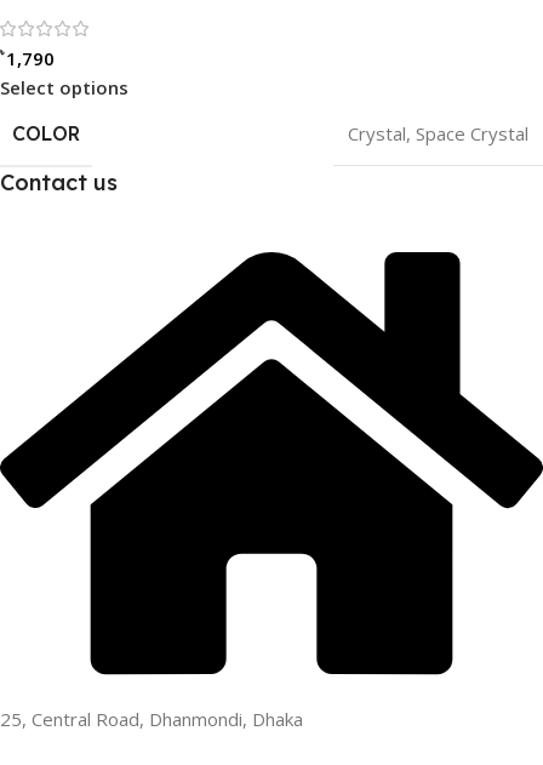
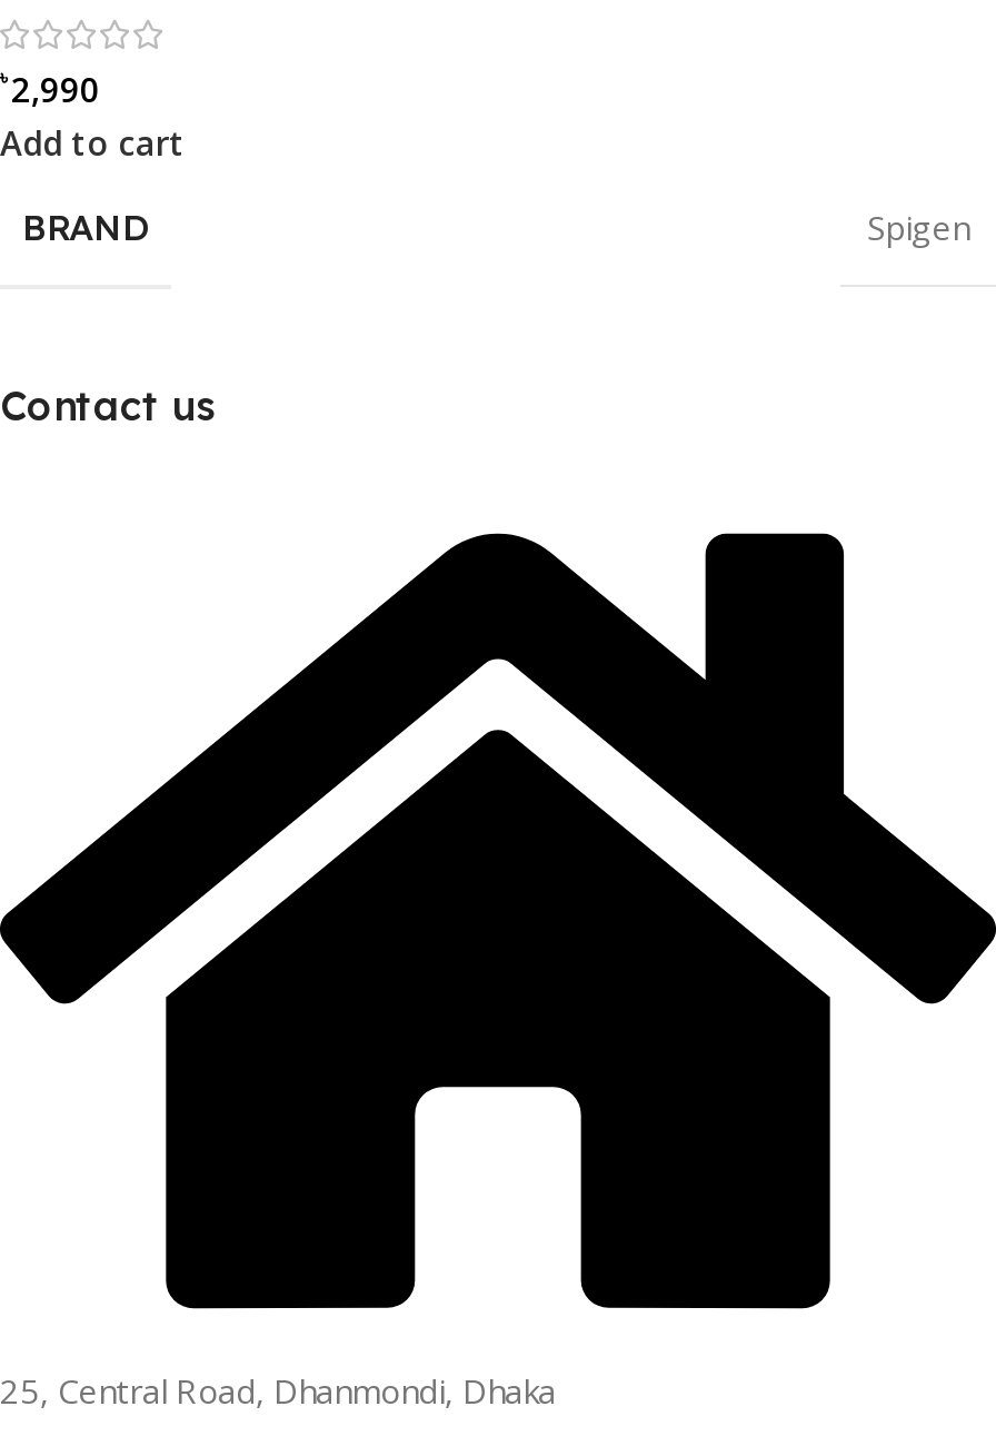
- ৳1,790
- Select options
+ ৳2,990
+ Add to cart

- COLOR
- Crystal, Space Crystal
+ BRAND
+ Spigen
